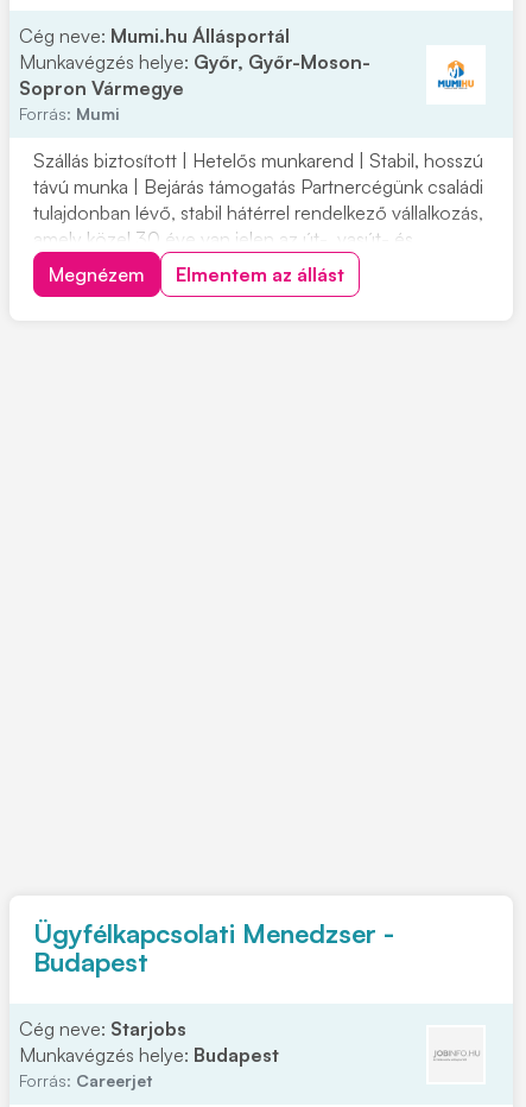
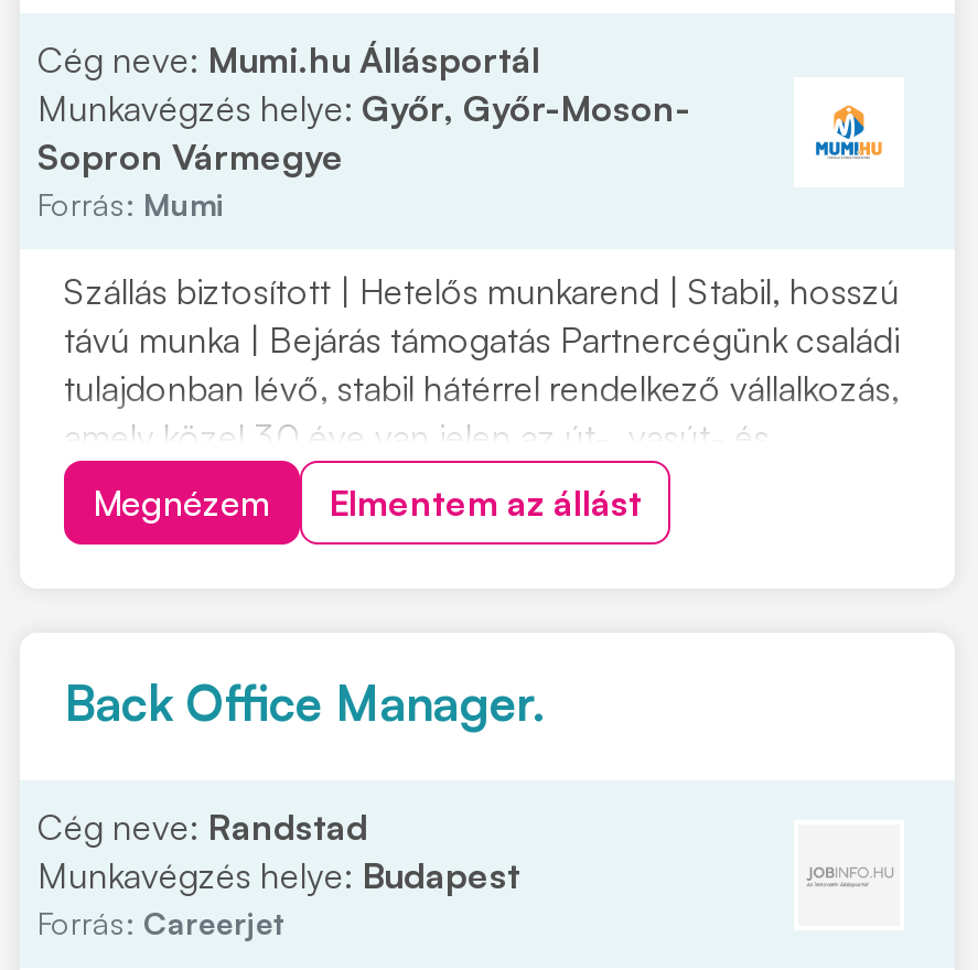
- Ügyfélkapcsolati Menedzser -
- Budapest
+ Back Office Manager.

- Cég neve: Starjobs
+ Cég neve: Randstad
